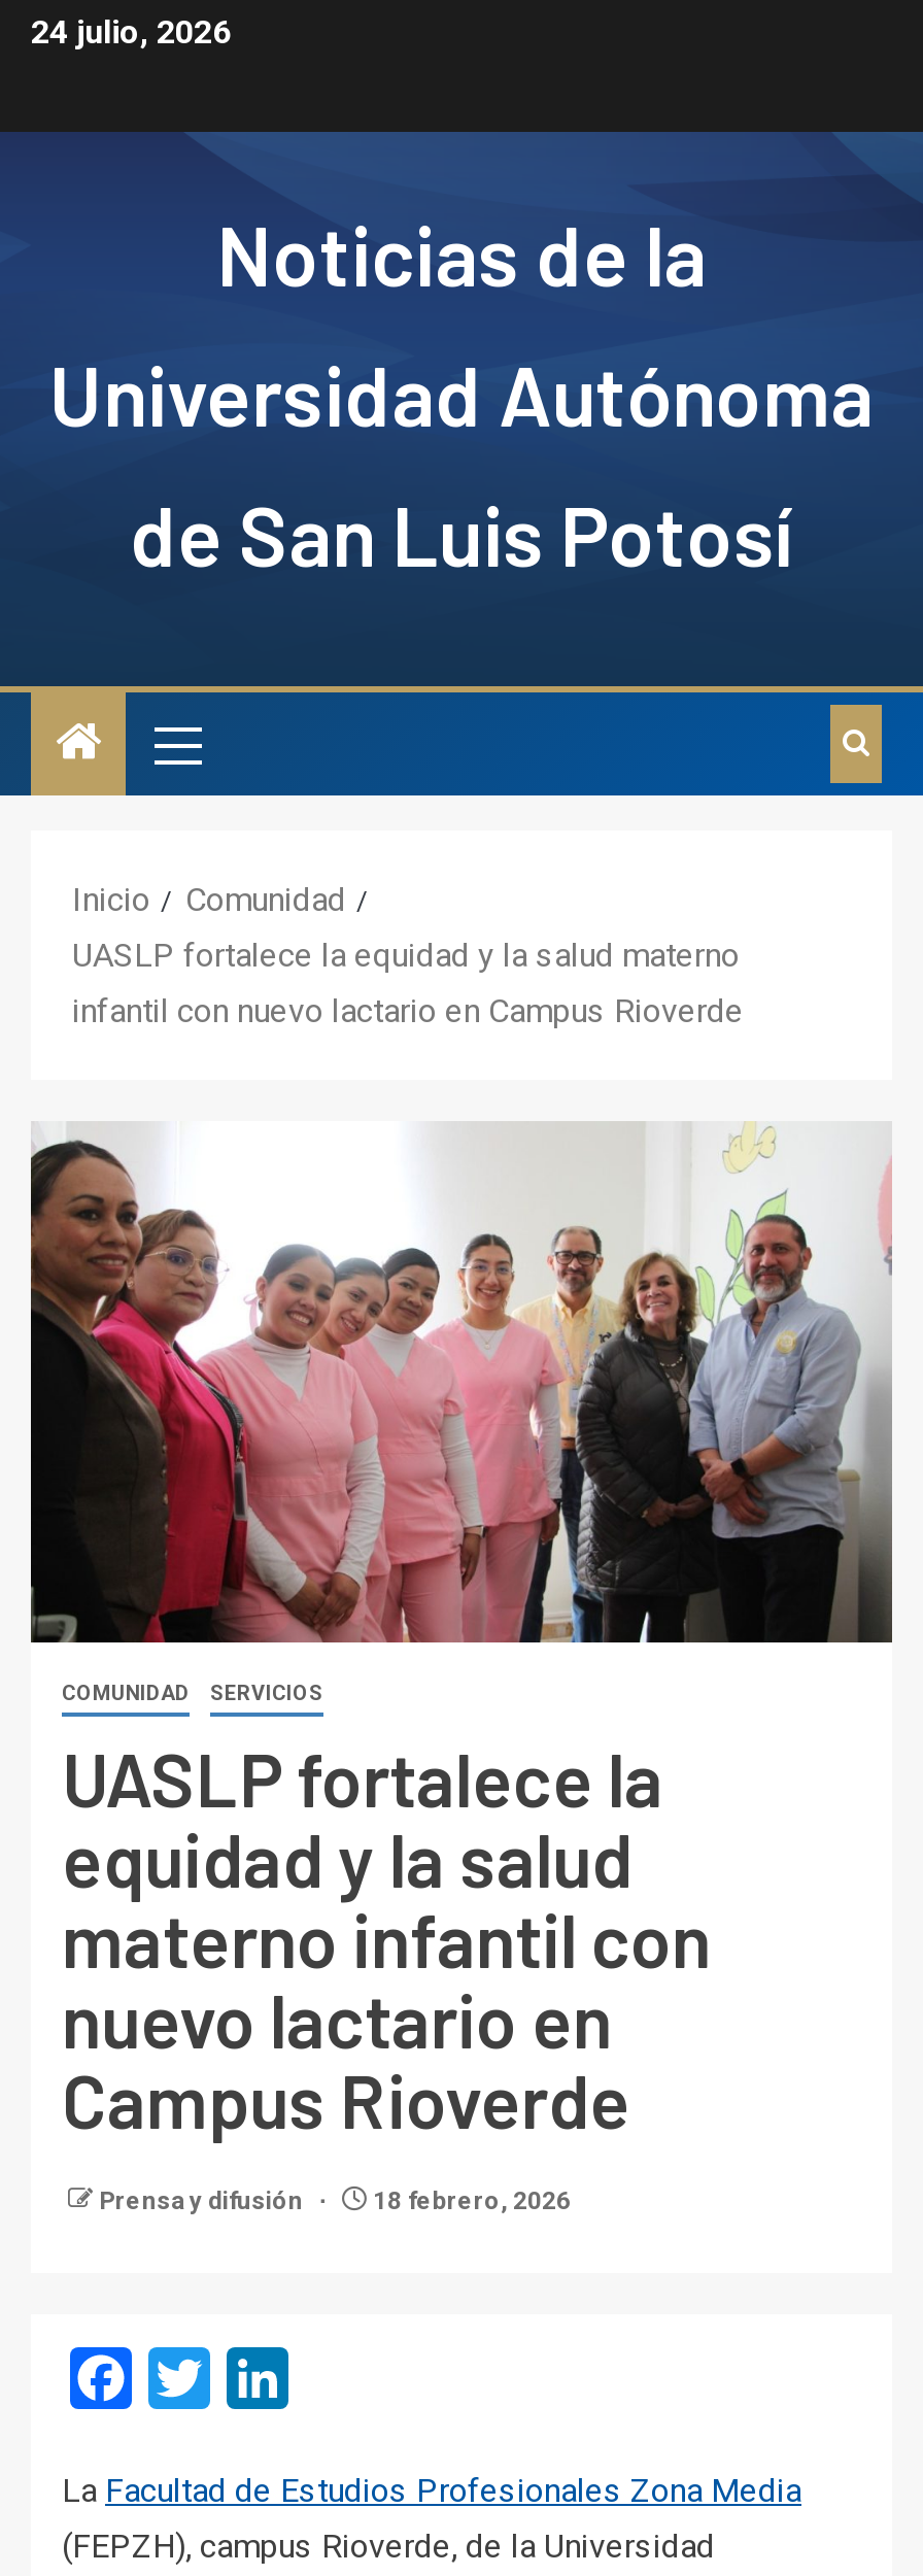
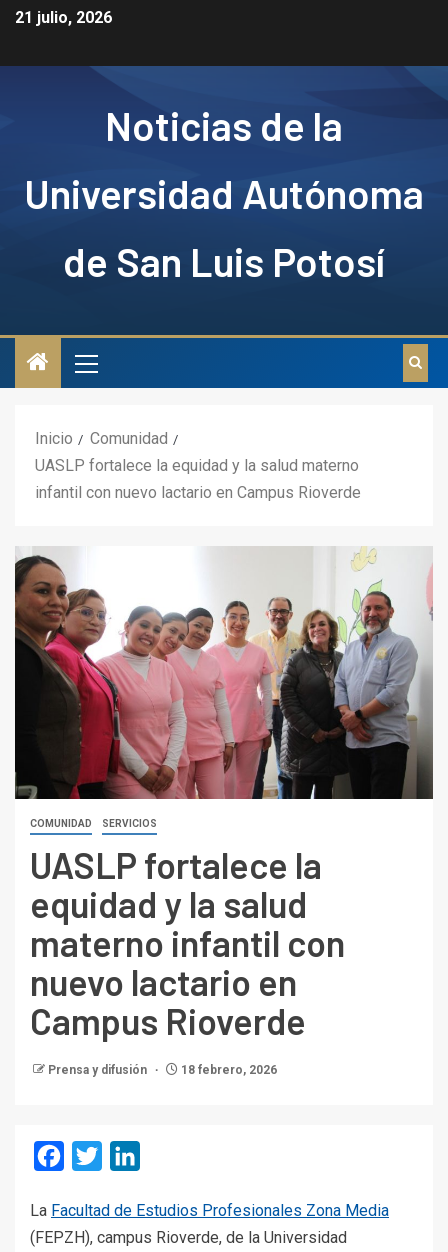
- 24 julio, 2026
+ 21 julio, 2026
